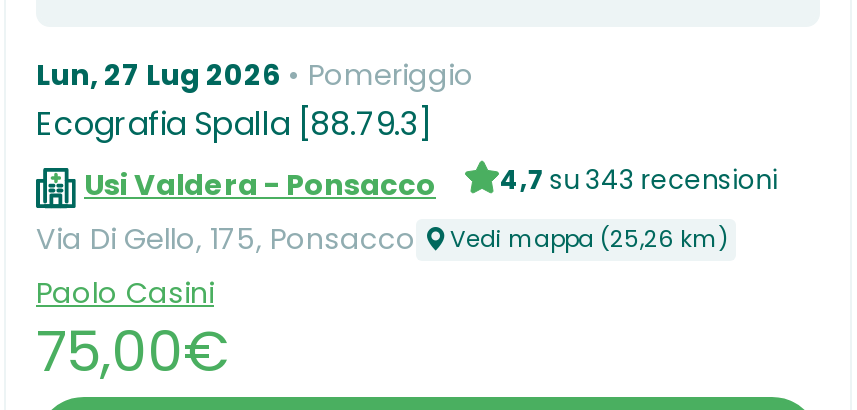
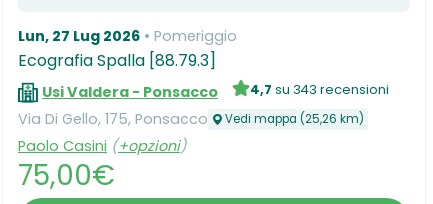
- Paolo Casini
+ Paolo Casini (+opzioni)
